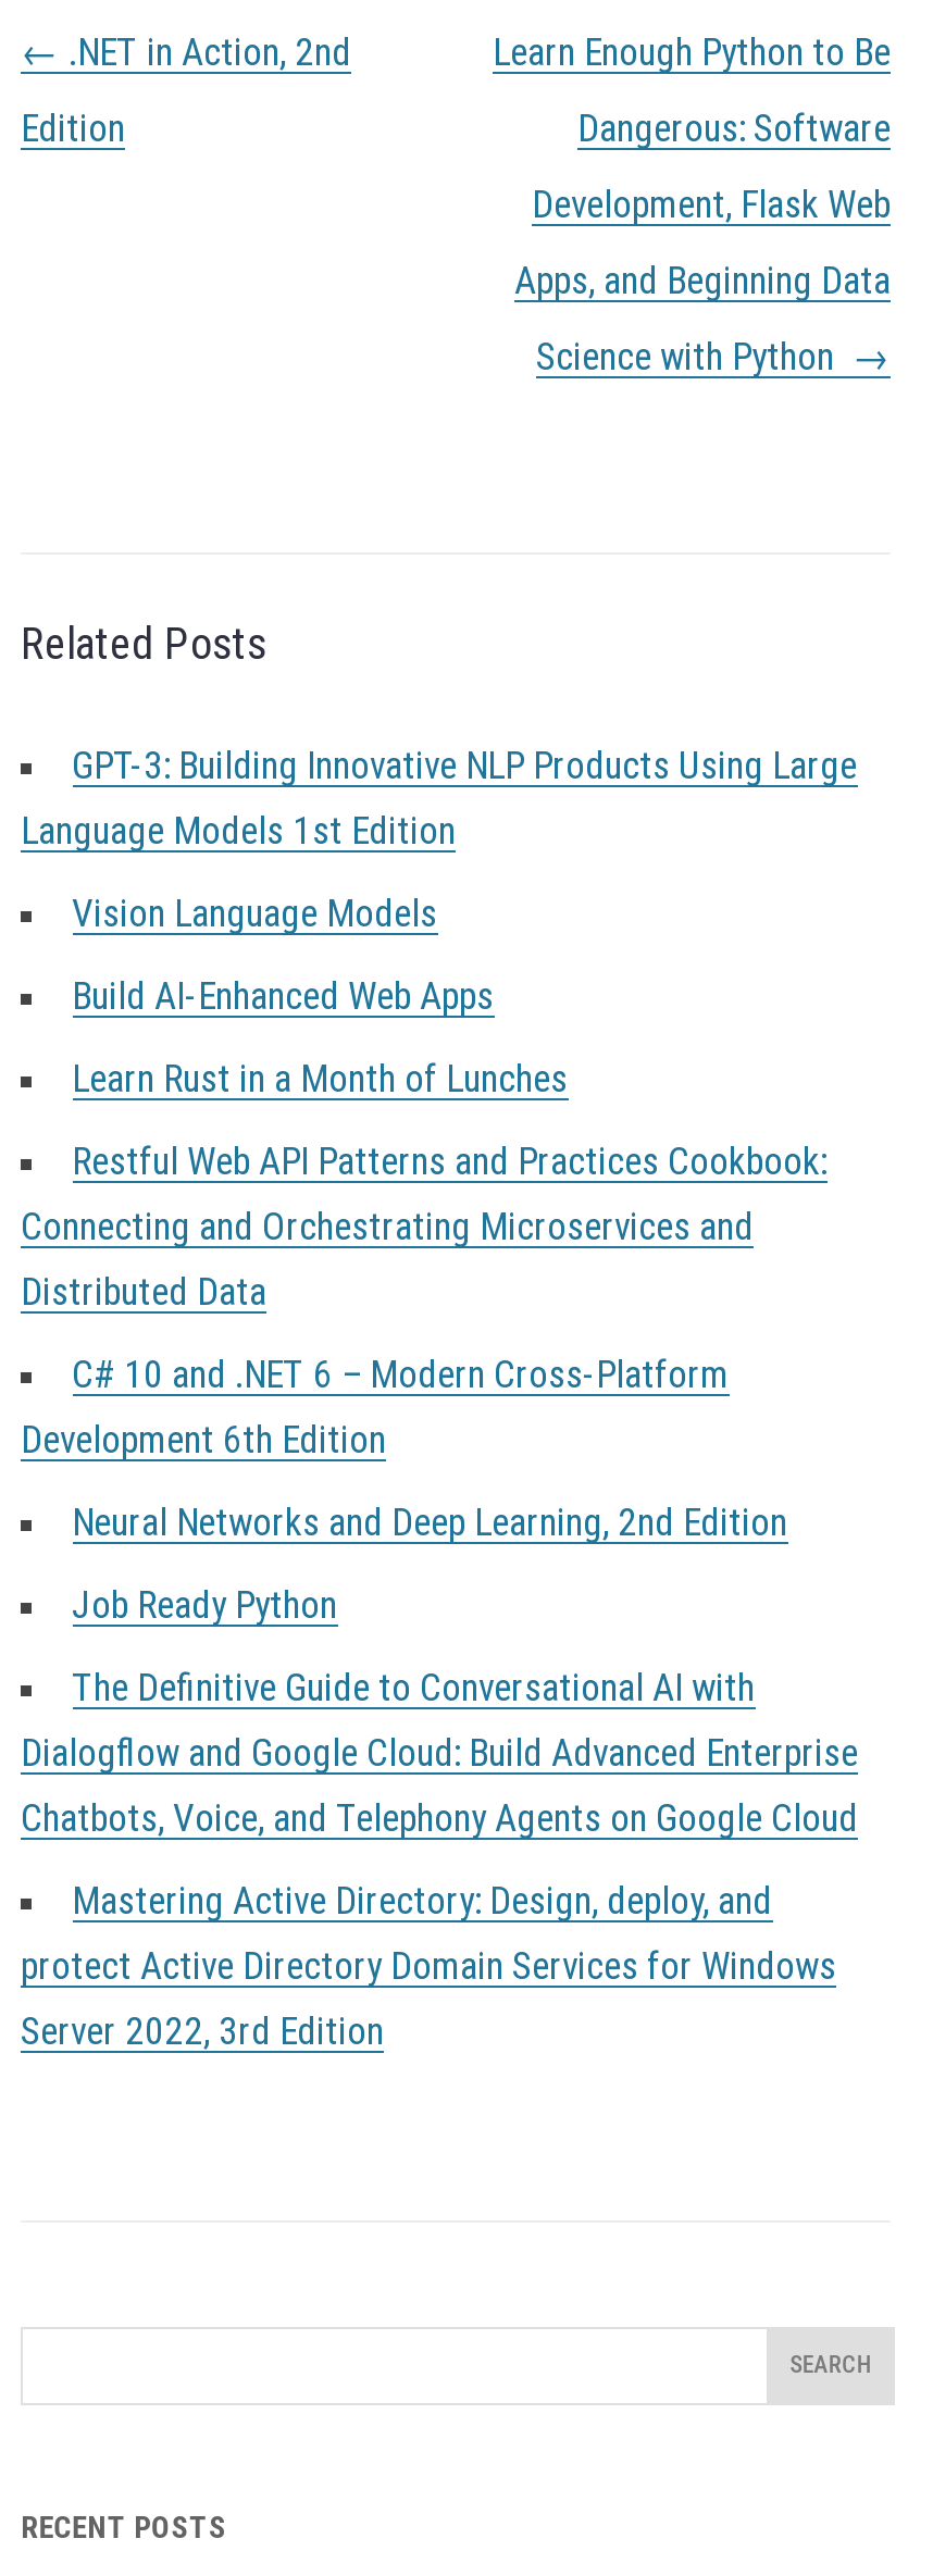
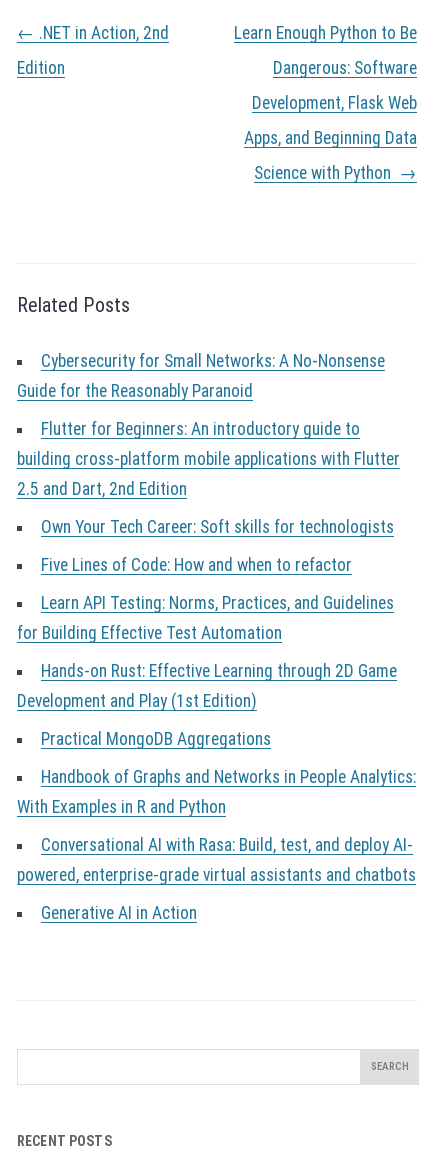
- GPT-3: Building Innovative NLP Products Using Large
- Language Models 1st Edition
- Vision Language Models
- Build AI-Enhanced Web Apps
- Learn Rust in a Month of Lunches
- Restful Web API Patterns and Practices Cookbook:
- Connecting and Orchestrating Microservices and
- Distributed Data
- C# 10 and .NET 6 – Modern Cross-Platform
- Development 6th Edition
- Neural Networks and Deep Learning, 2nd Edition
- Job Ready Python
- The Definitive Guide to Conversational AI with
- Dialogflow and Google Cloud: Build Advanced Enterprise
- Chatbots, Voice, and Telephony Agents on Google Cloud
- Mastering Active Directory: Design, deploy, and
- protect Active Directory Domain Services for Windows
- Server 2022, 3rd Edition
+ Cybersecurity for Small Networks: A No-Nonsense
+ Guide for the Reasonably Paranoid
+ Flutter for Beginners: An introductory guide to
+ building cross-platform mobile applications with Flutter
+ 2.5 and Dart, 2nd Edition
+ Own Your Tech Career: Soft skills for technologists
+ Five Lines of Code: How and when to refactor
+ Learn API Testing: Norms, Practices, and Guidelines
+ for Building Effective Test Automation
+ Hands-on Rust: Effective Learning through 2D Game
+ Development and Play (1st Edition)
+ Practical MongoDB Aggregations
+ Handbook of Graphs and Networks in People Analytics:
+ With Examples in R and Python
+ Conversational AI with Rasa: Build, test, and deploy AI-
+ powered, enterprise-grade virtual assistants and chatbots
+ Generative AI in Action
